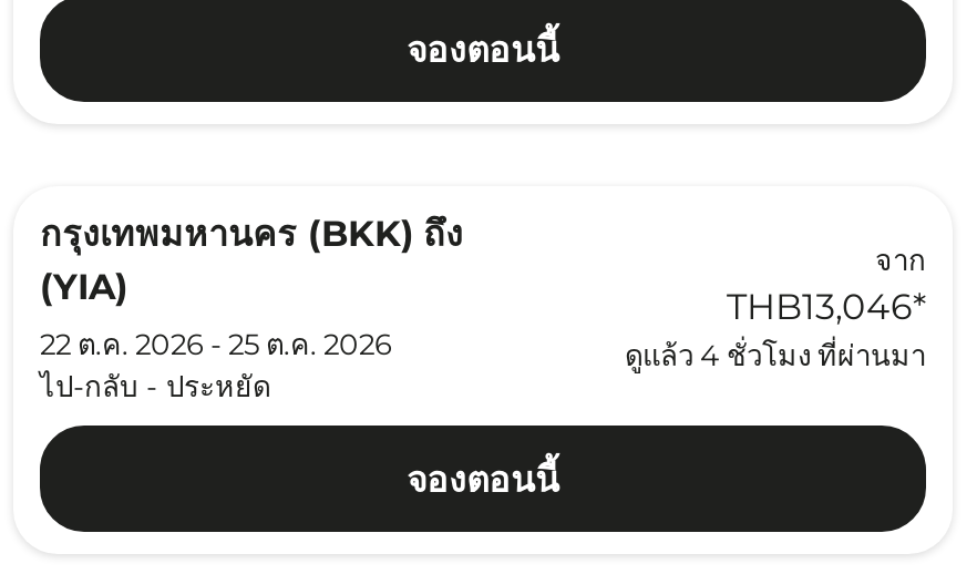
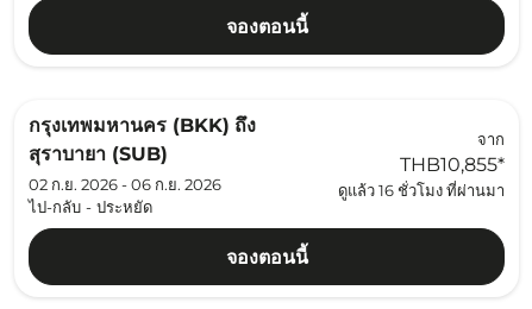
- (YIA)
- 22 ต.ค. 2026 - 25 ต.ค. 2026
+ สุราบายา (SUB)
+ 02 ก.ย. 2026 - 06 ก.ย. 2026

- THB13,046*
- ดูแล้ว 4 ชั่วโมง ที่ผ่านมา
+ THB10,855*
+ ดูแล้ว 16 ชั่วโมง ที่ผ่านมา
